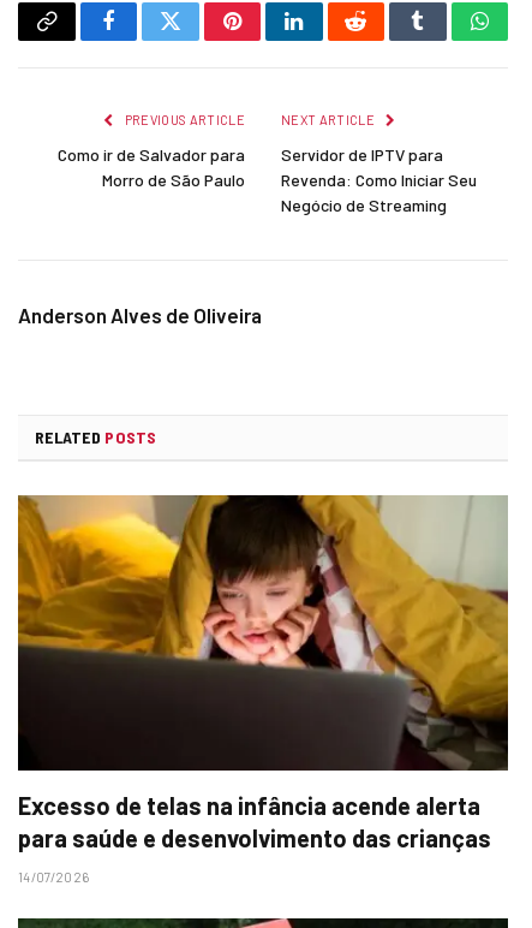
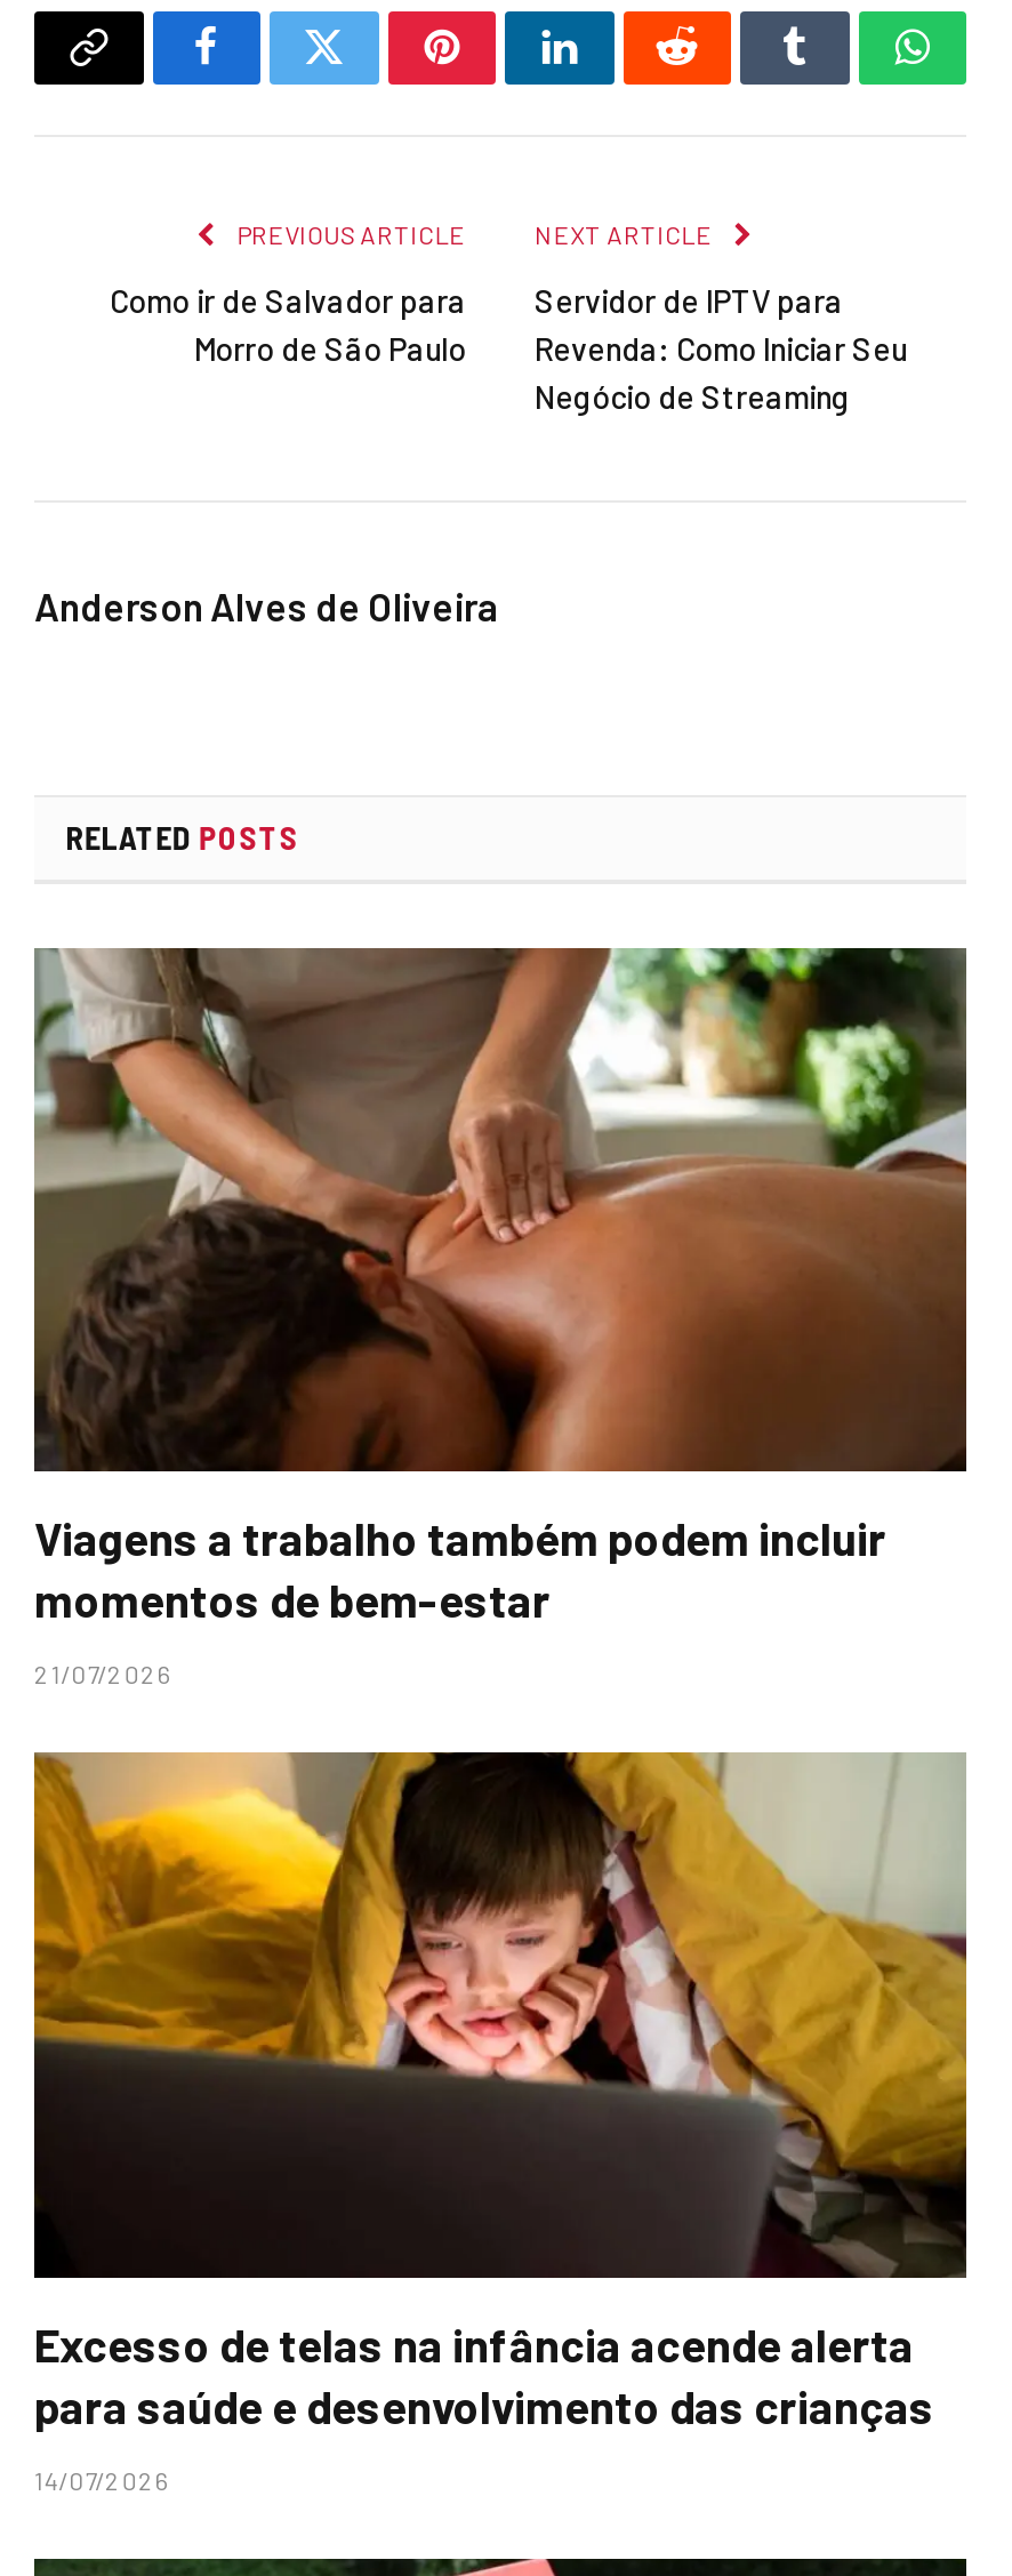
+ [image]
+ Viagens a trabalho também podem incluir
+ momentos de bem-estar
+ 21/07/2026
